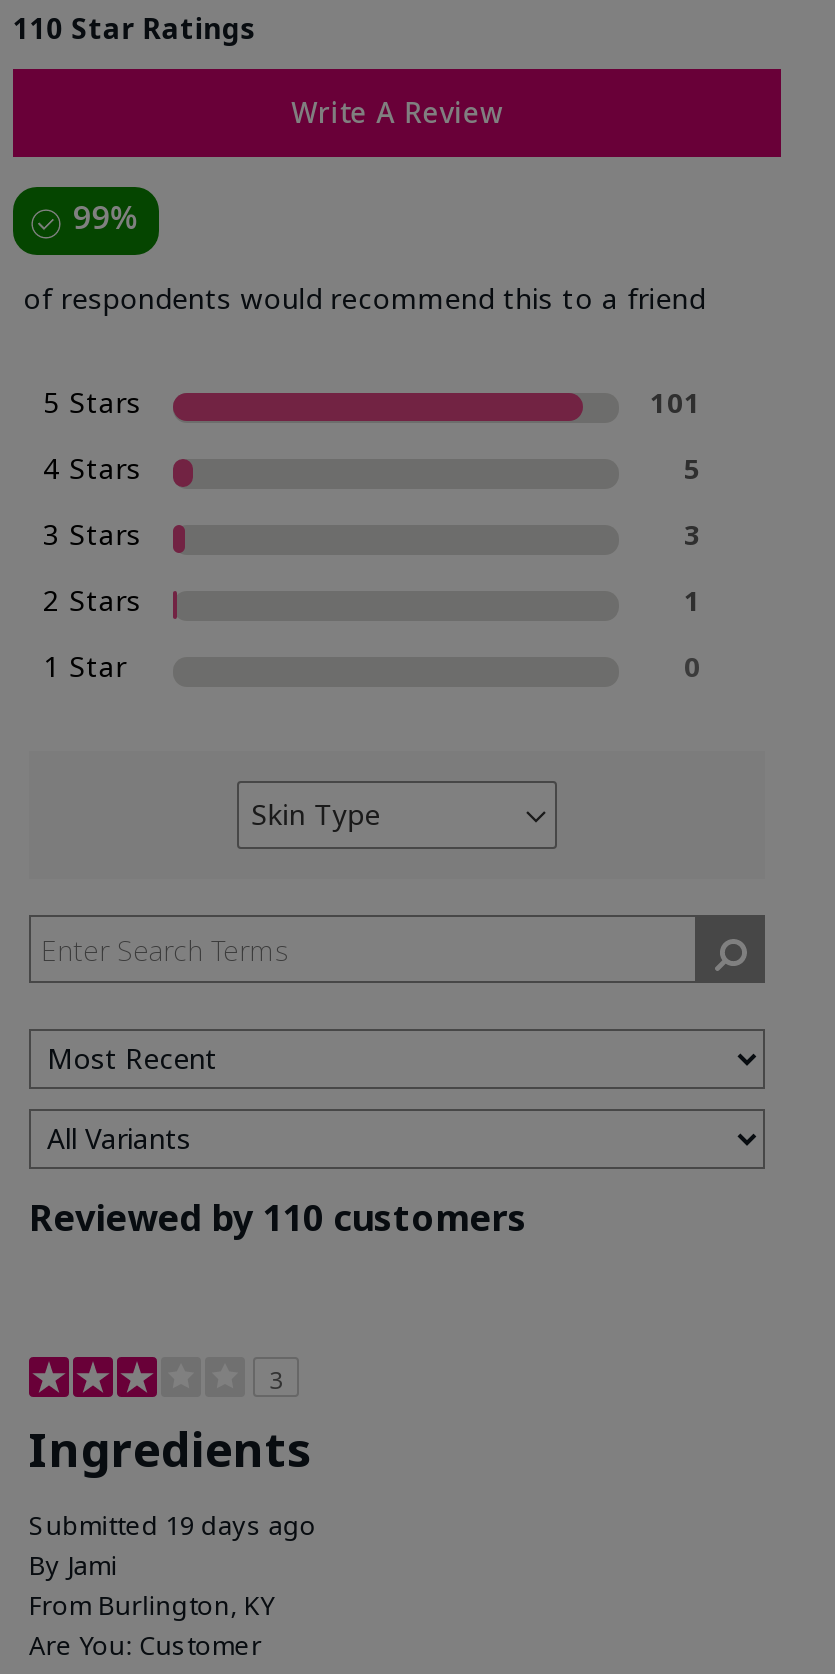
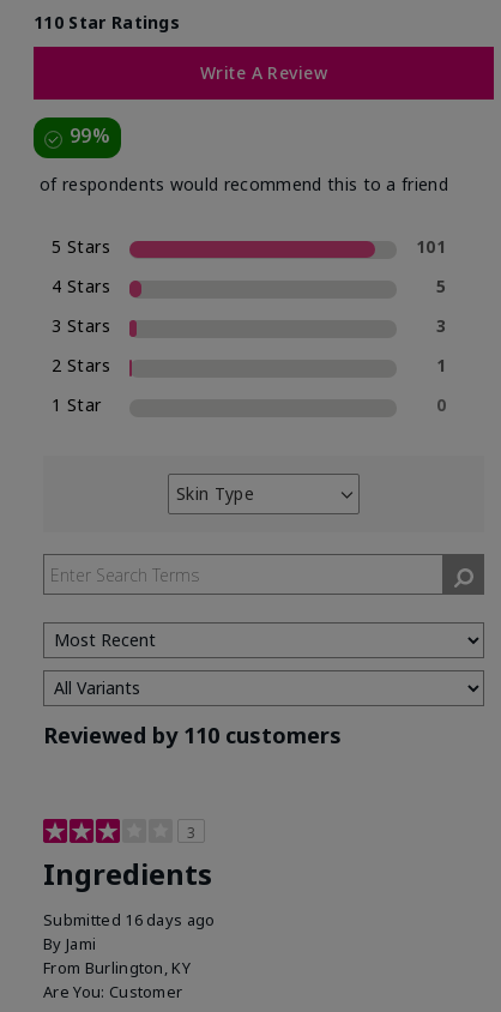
- Submitted 19 days ago
+ Submitted 16 days ago
